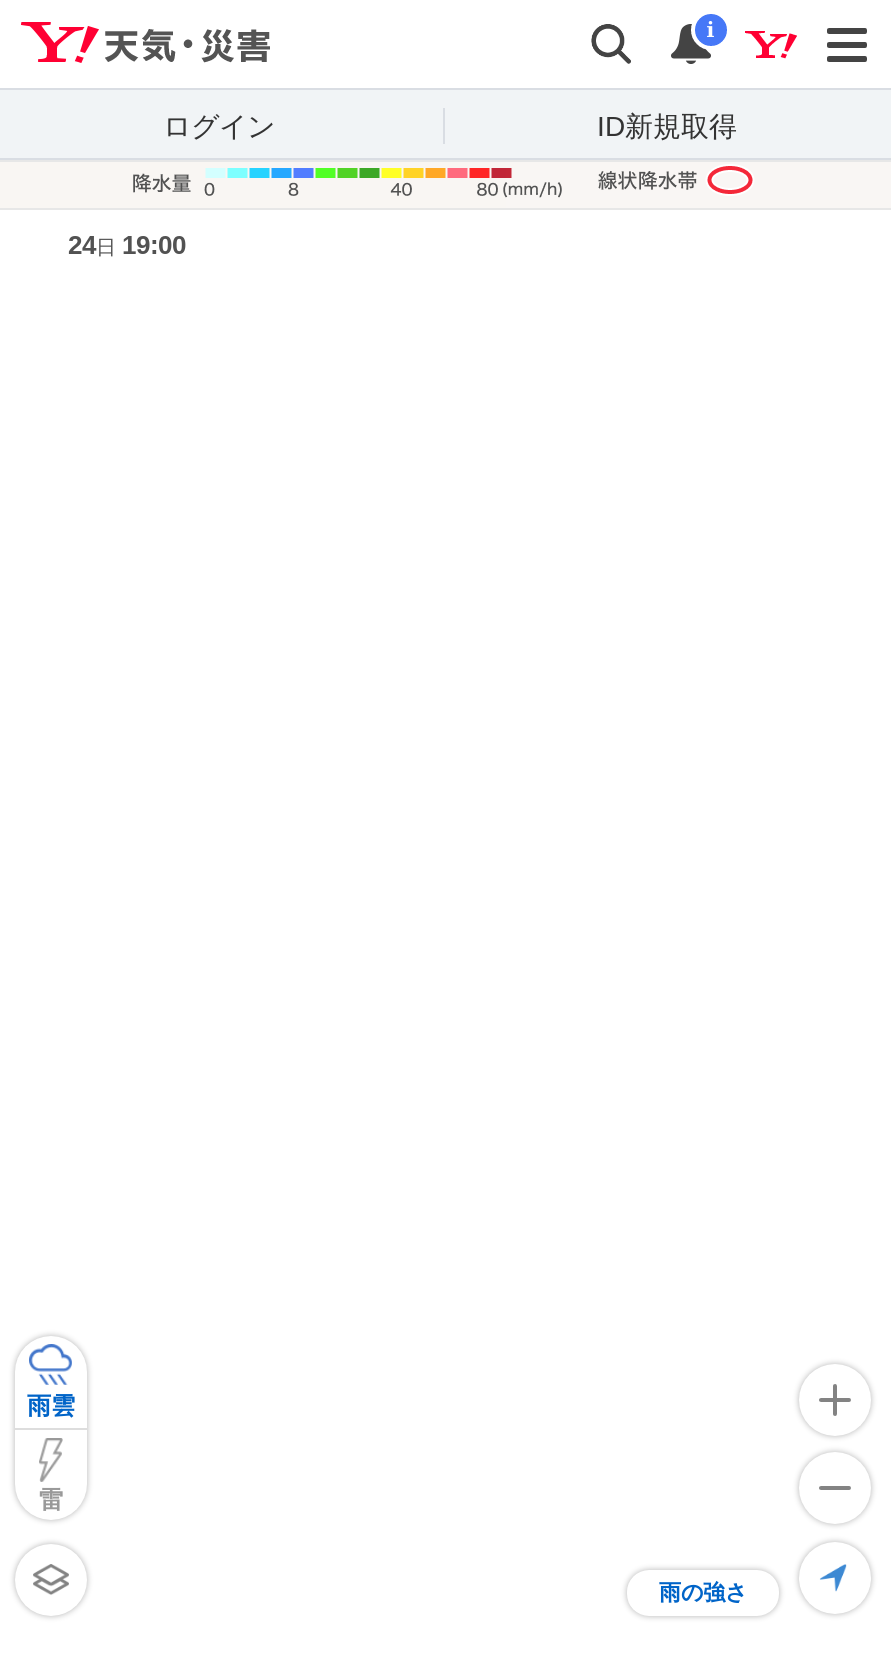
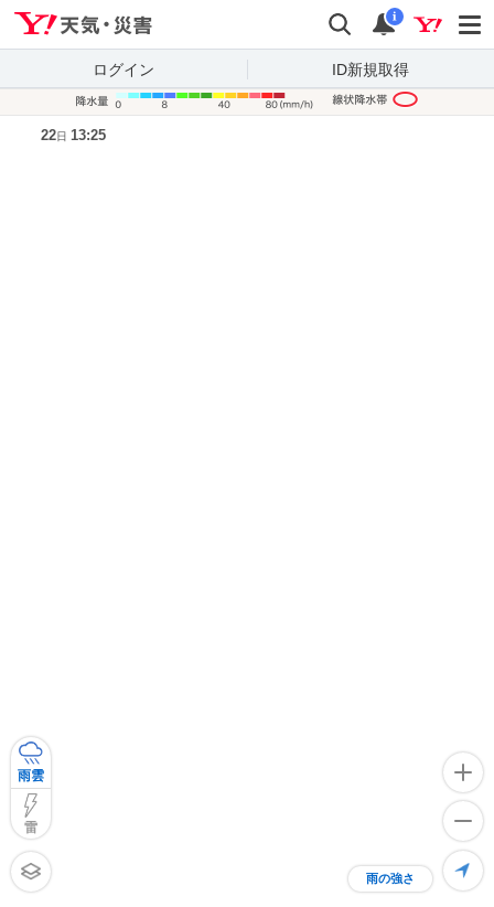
- 24日 19:00
+ 22日 13:25
